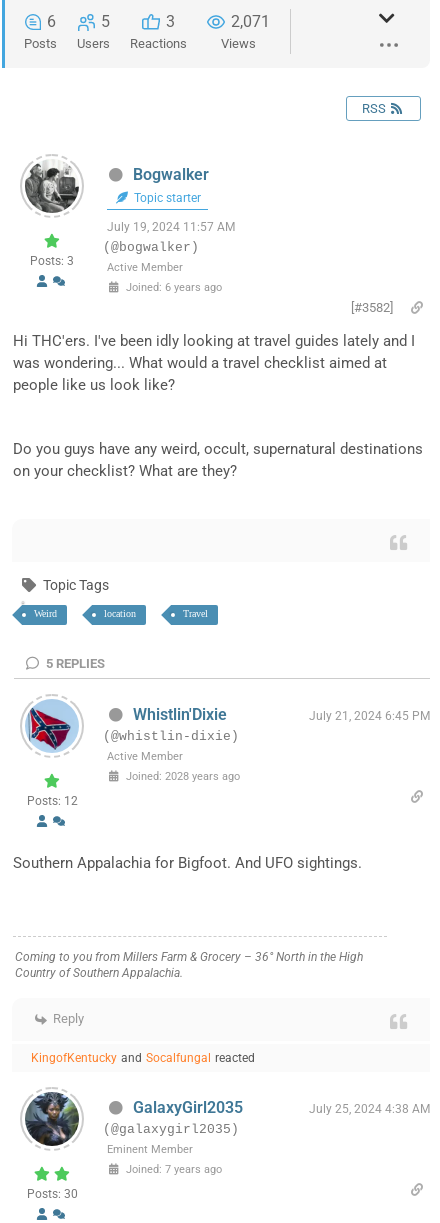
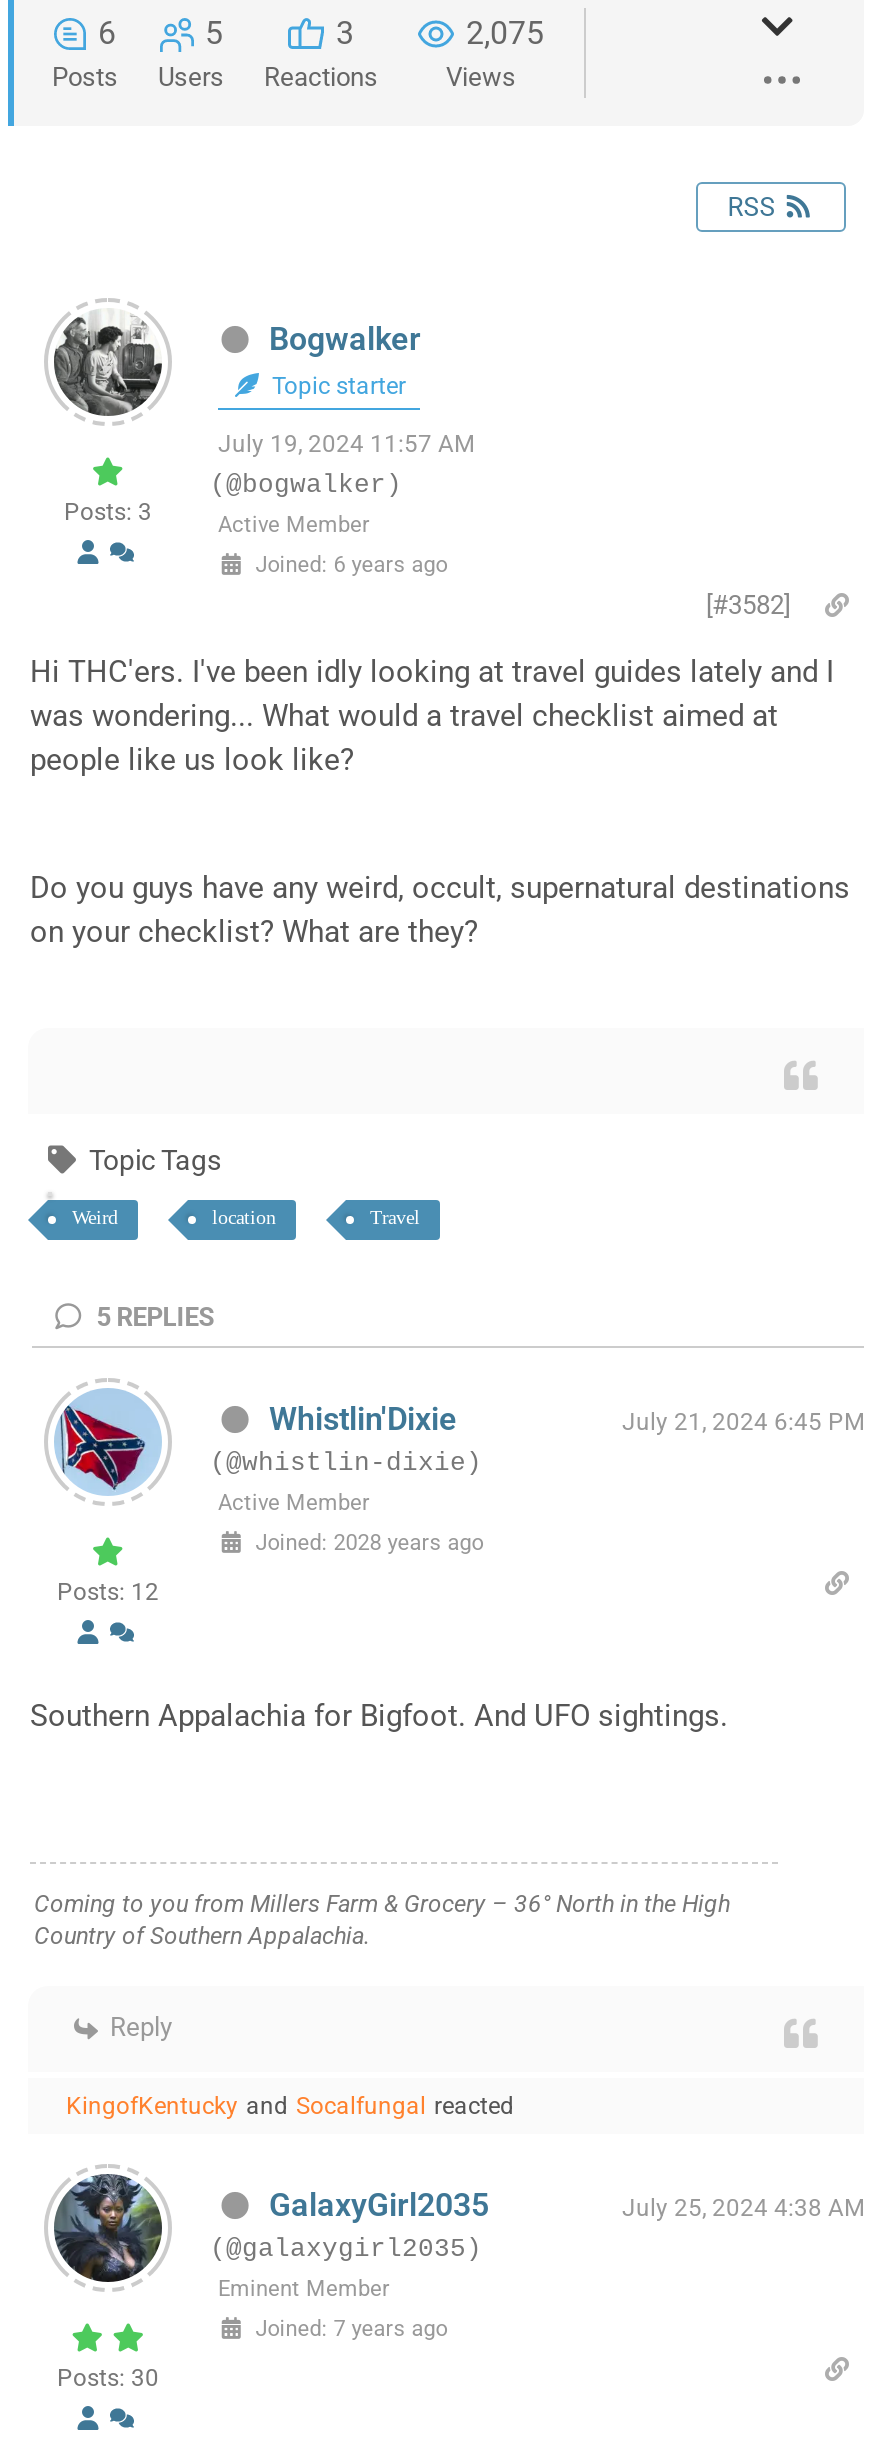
- 2,071
+ 2,075
